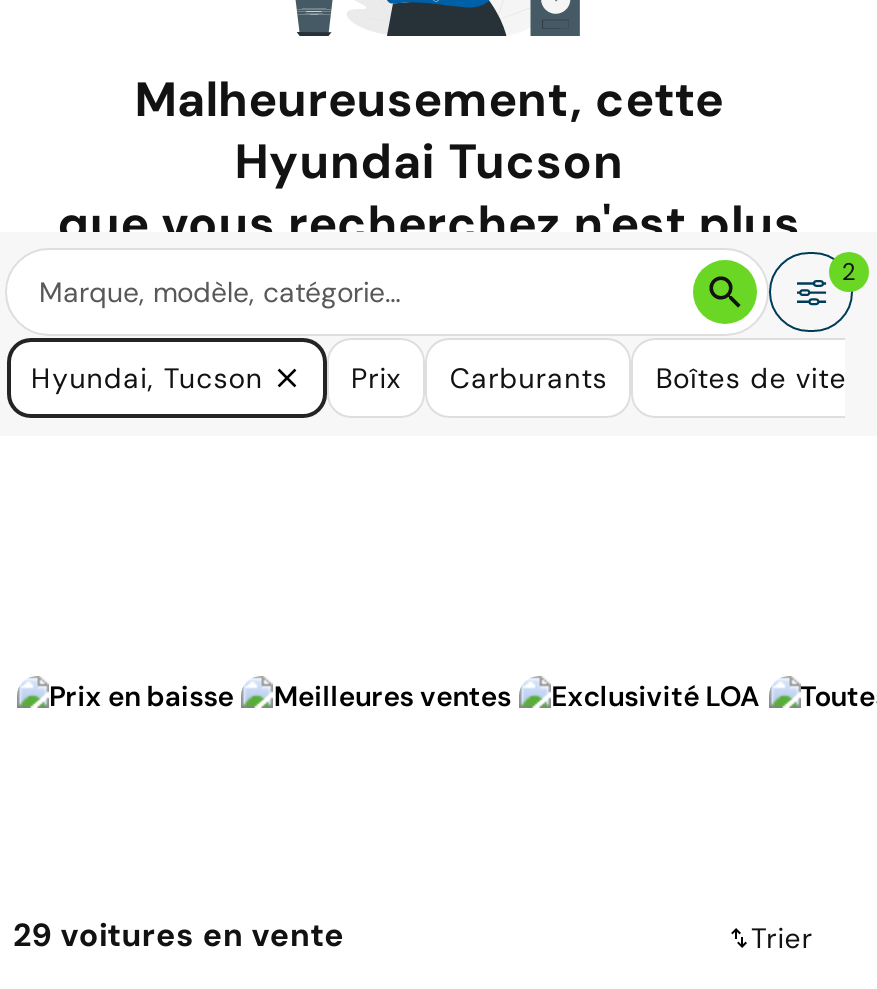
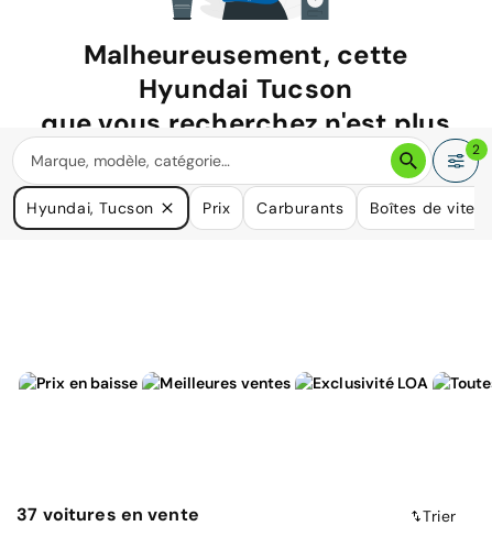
- 29 voitures en vente
+ 37 voitures en vente
